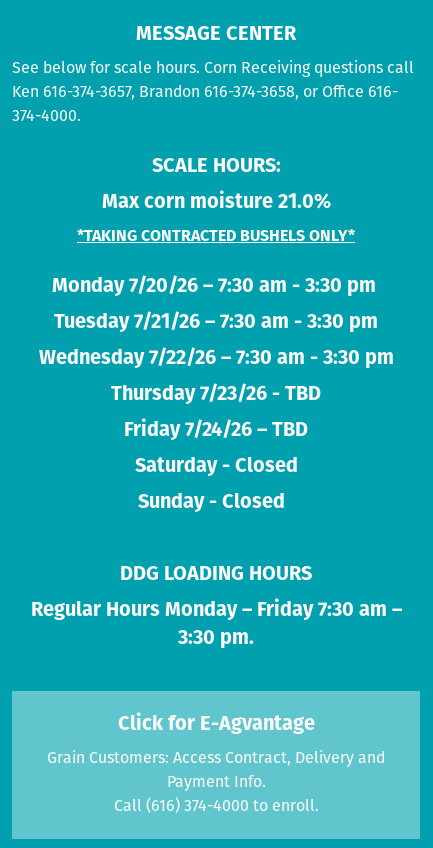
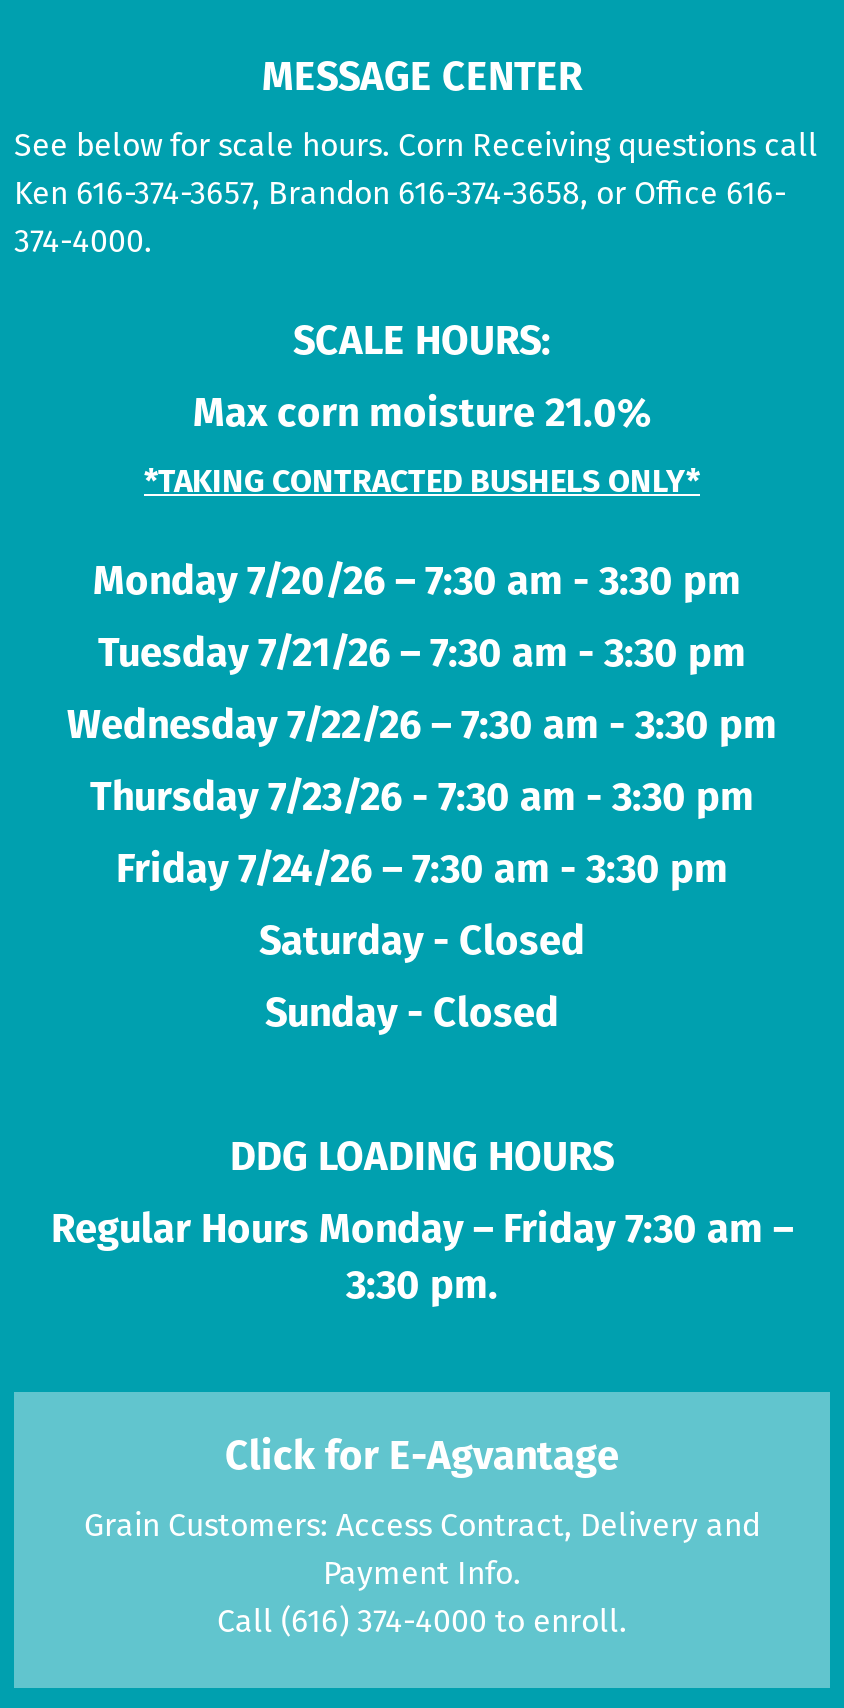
- Thursday 7/23/26 - TBD
+ Thursday 7/23/26 - 7:30 am - 3:30 pm

- Friday 7/24/26 – TBD
+ Friday 7/24/26 – 7:30 am - 3:30 pm
